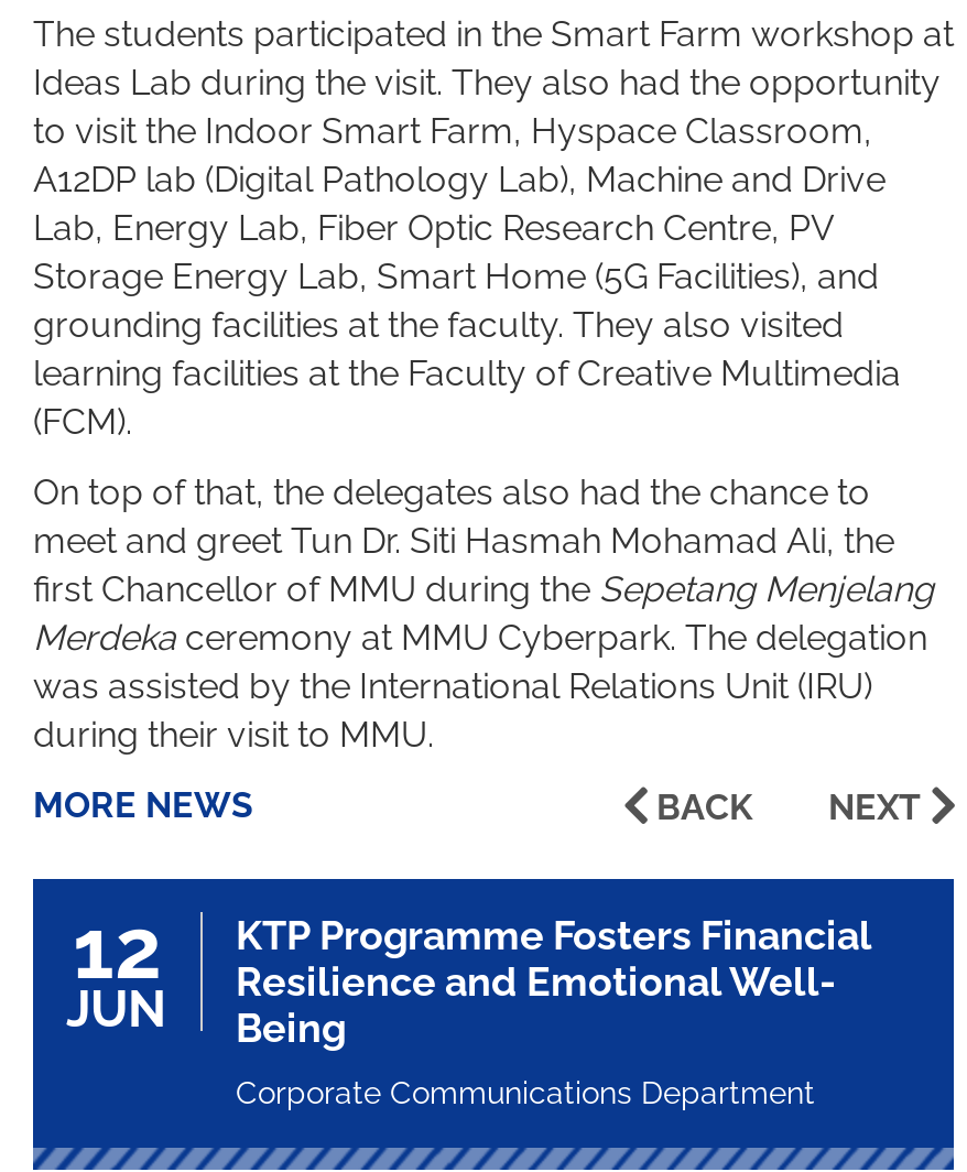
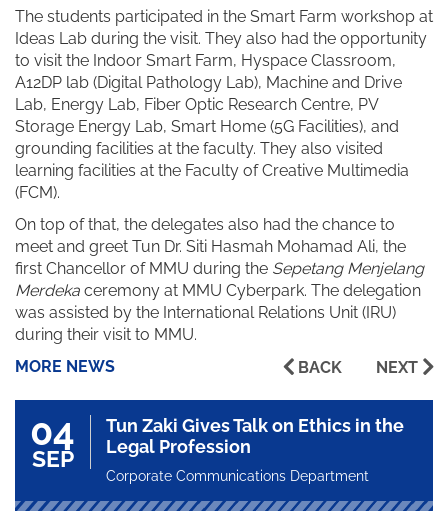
- 12
- JUN
+ 04
+ SEP

- KTP Programme Fosters Financial
- Resilience and Emotional Well-
- Being
+ Tun Zaki Gives Talk on Ethics in the
+ Legal Profession
